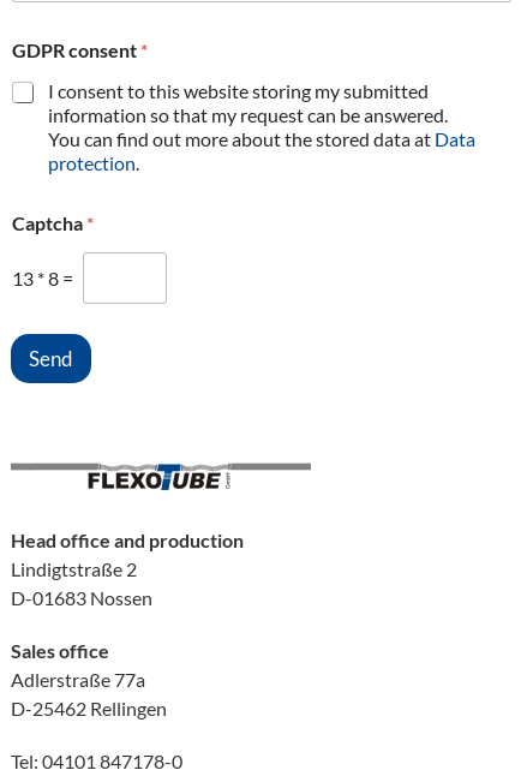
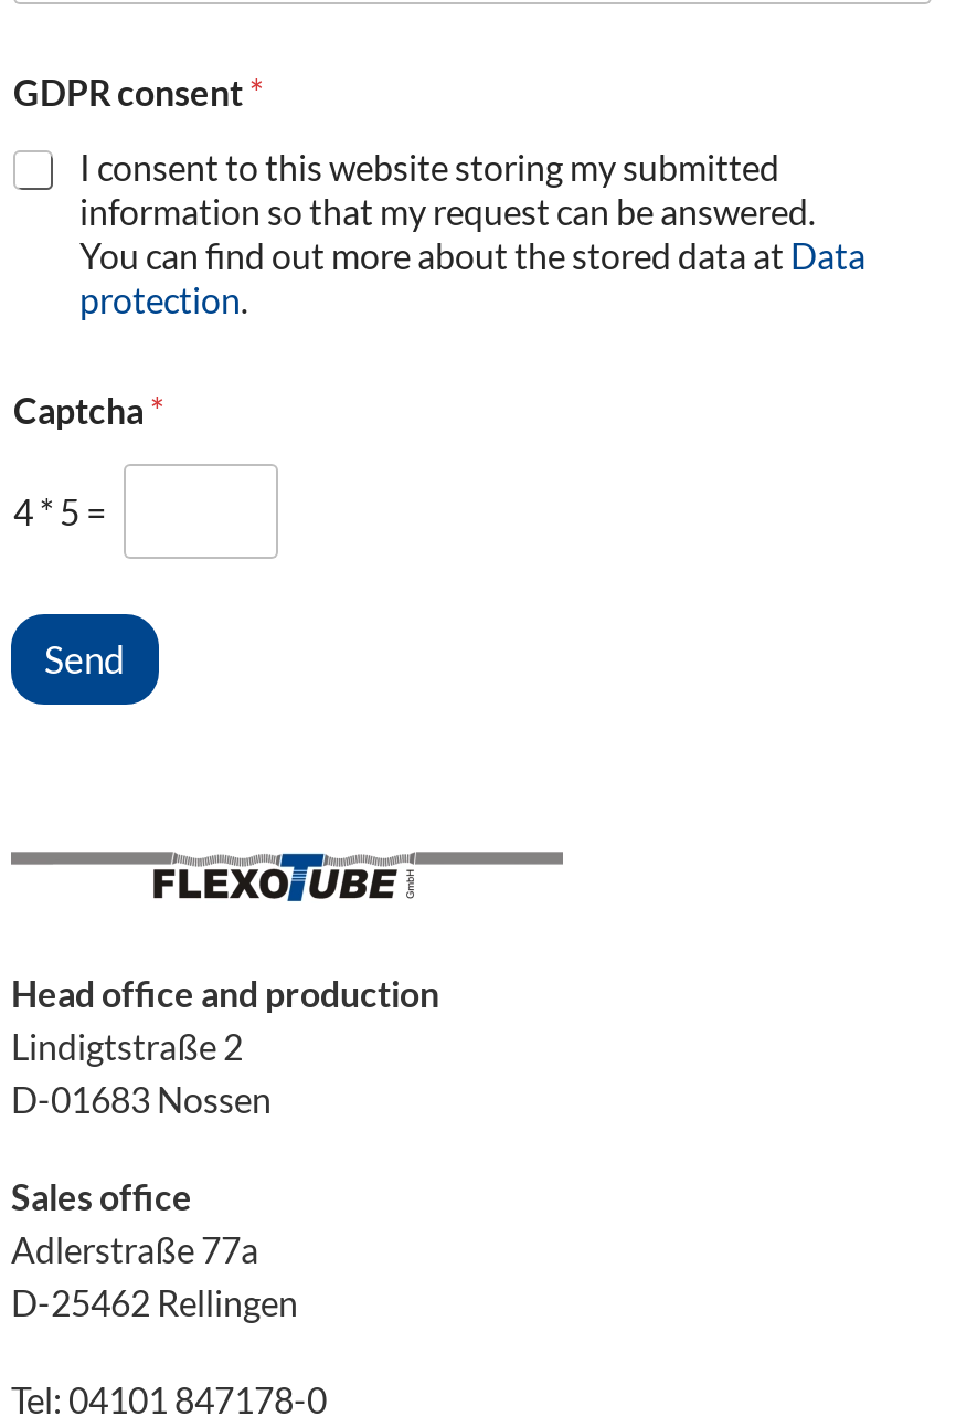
- 13 * 8 =
+ 4 * 5 =
